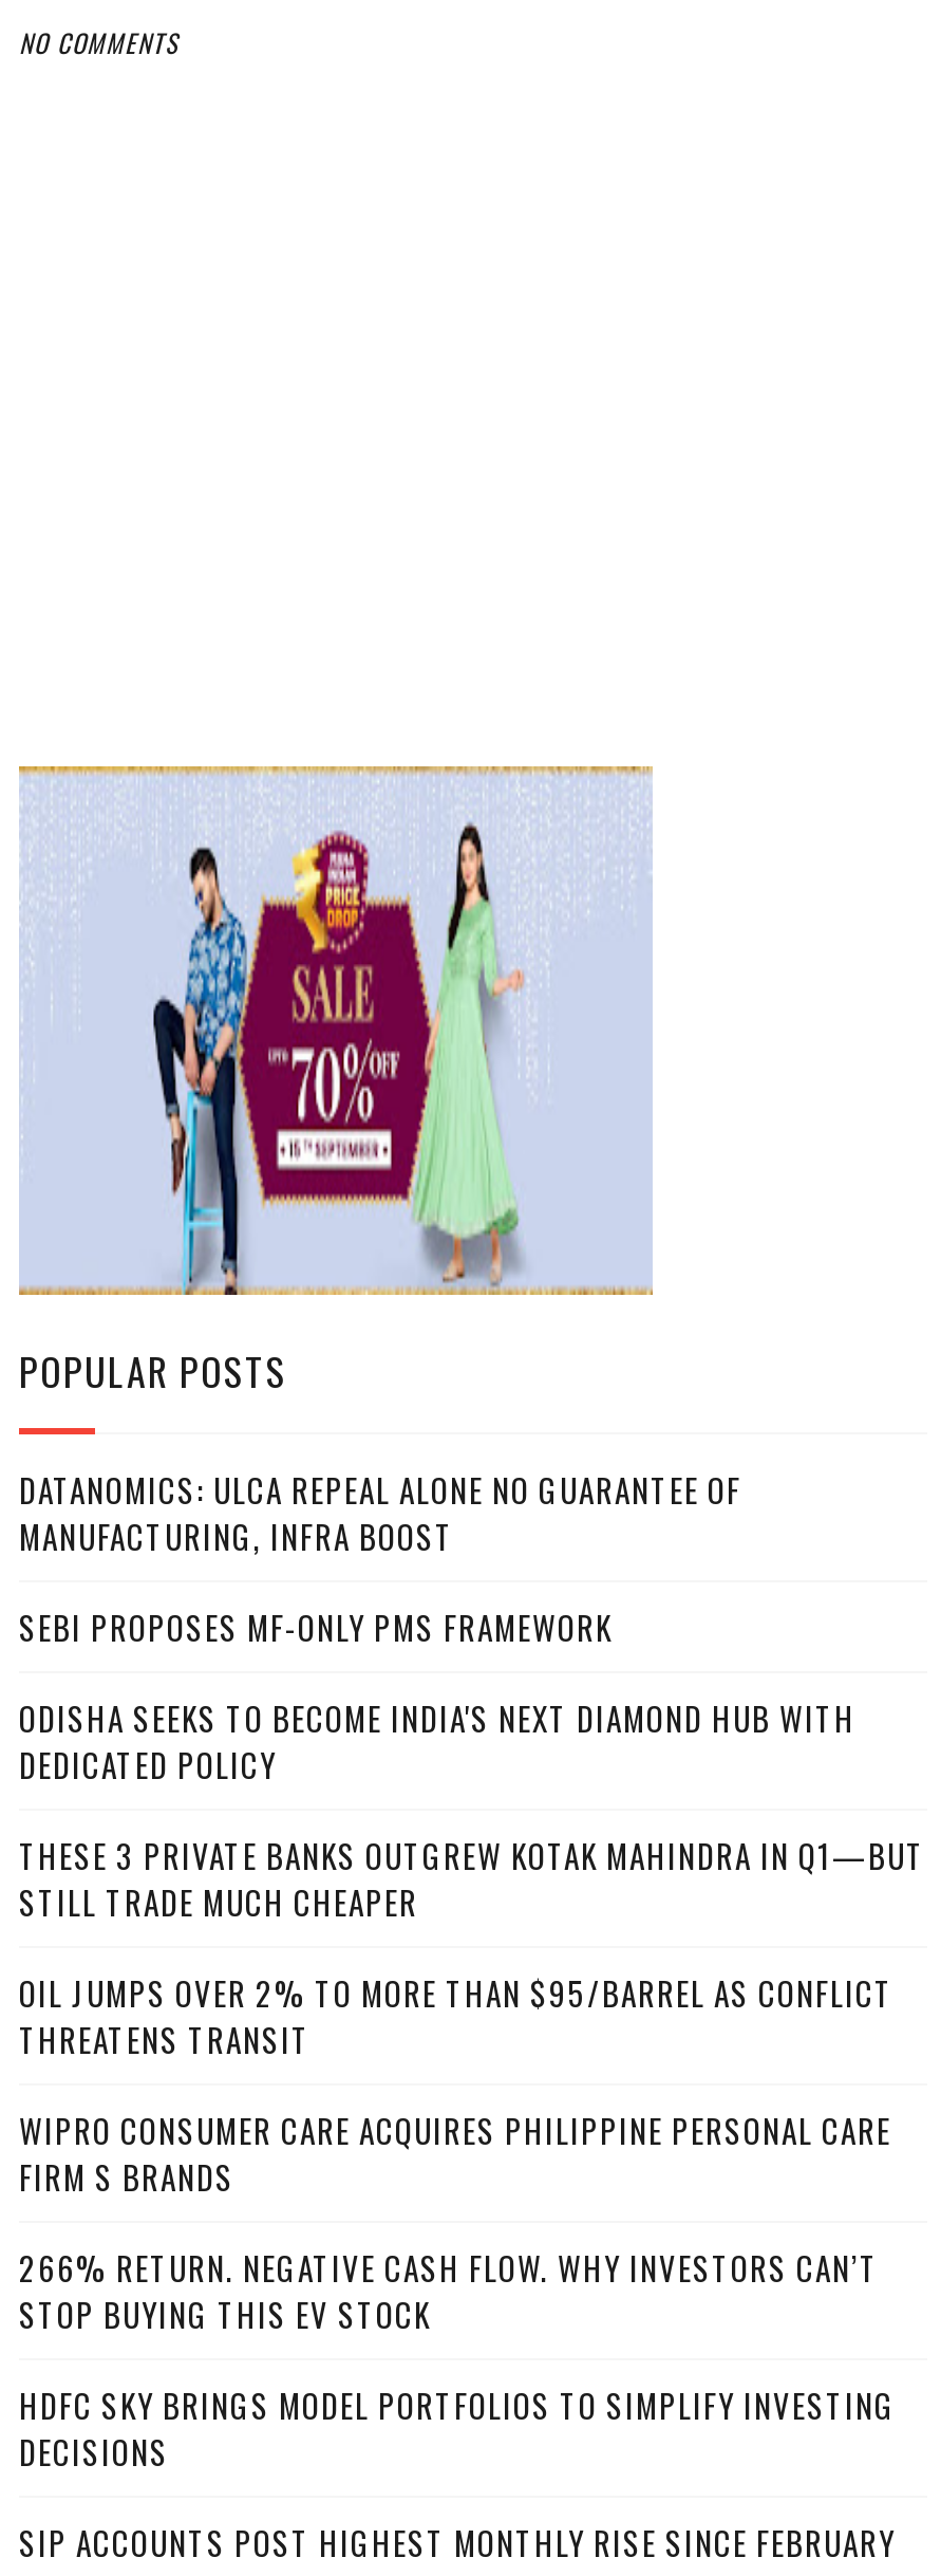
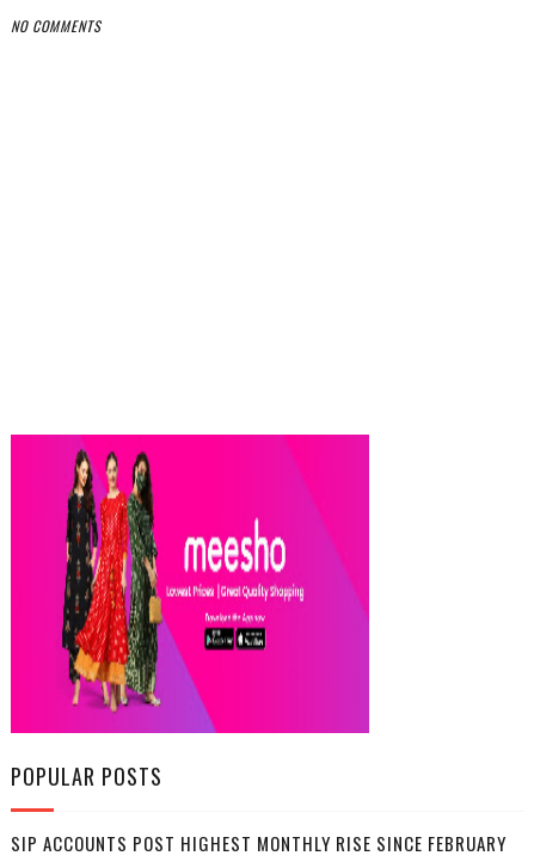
- [image]
+ [image]

- DATANOMICS: ULCA REPEAL ALONE NO GUARANTEE OF
- MANUFACTURING, INFRA BOOST
- SEBI PROPOSES MF-ONLY PMS FRAMEWORK
- ODISHA SEEKS TO BECOME INDIA'S NEXT DIAMOND HUB WITH
- DEDICATED POLICY
- THESE 3 PRIVATE BANKS OUTGREW KOTAK MAHINDRA IN Q1—BUT
- STILL TRADE MUCH CHEAPER
- OIL JUMPS OVER 2% TO MORE THAN $95/BARREL AS CONFLICT
- THREATENS TRANSIT
- WIPRO CONSUMER CARE ACQUIRES PHILIPPINE PERSONAL CARE
- FIRM S BRANDS
- 266% RETURN. NEGATIVE CASH FLOW. WHY INVESTORS CAN’T
- STOP BUYING THIS EV STOCK
- HDFC SKY BRINGS MODEL PORTFOLIOS TO SIMPLIFY INVESTING
- DECISIONS
